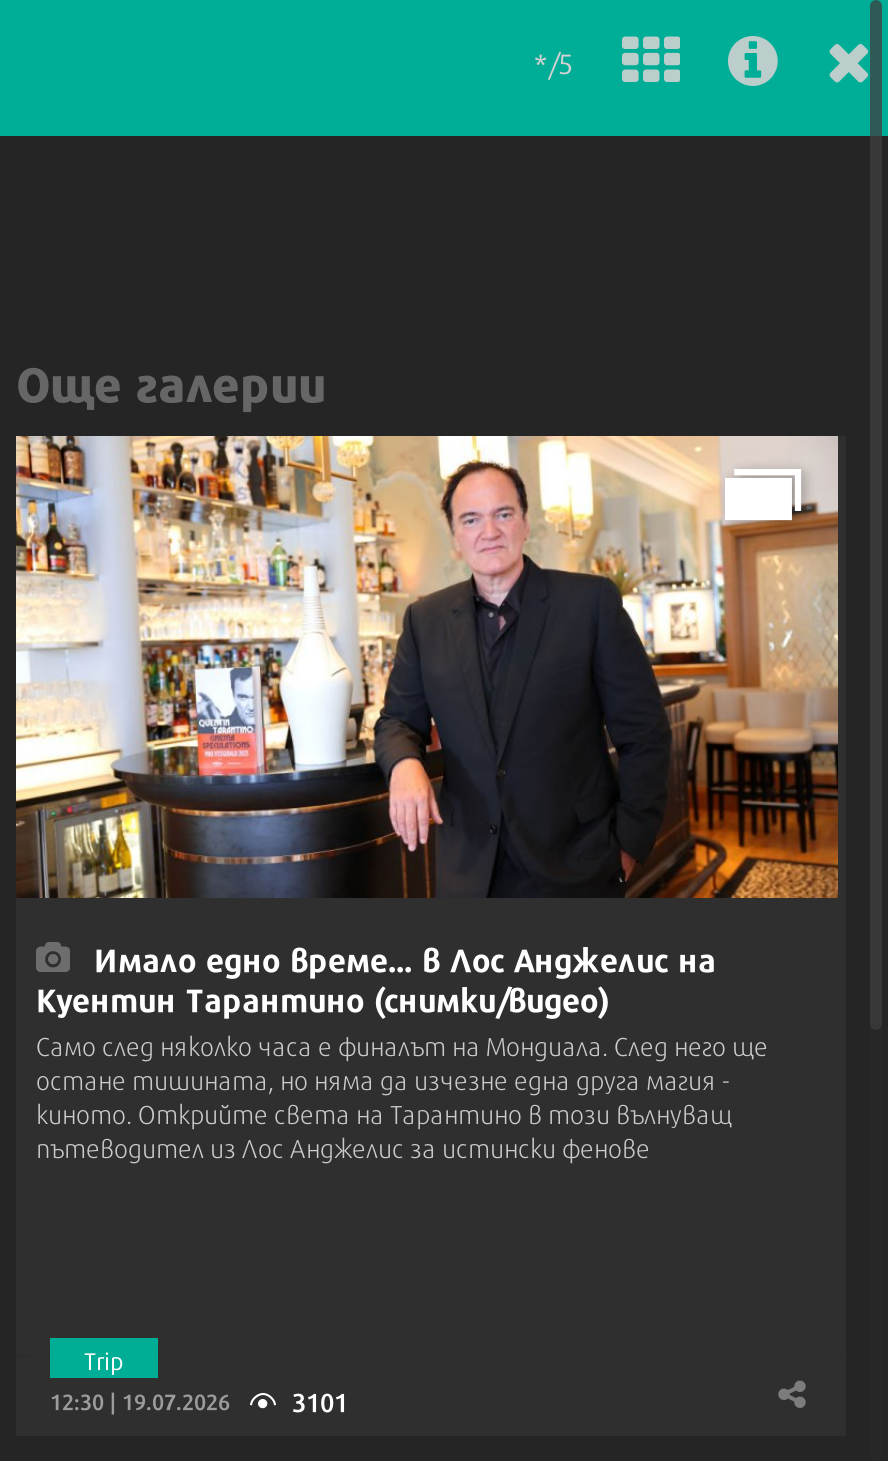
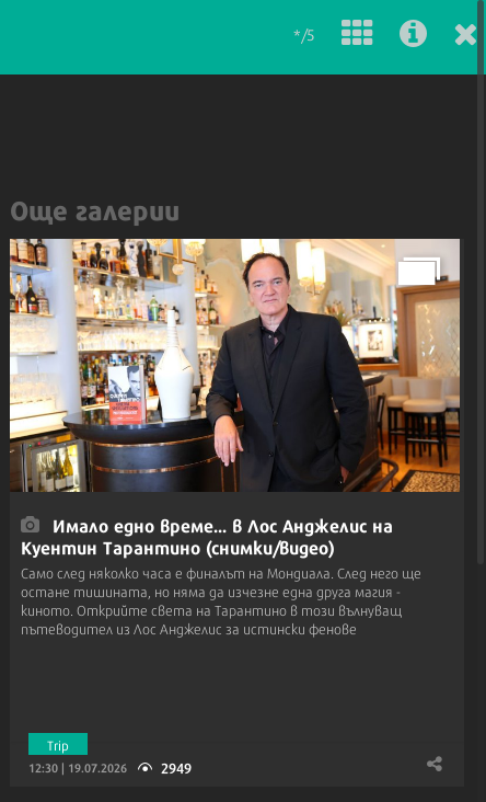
- 3101
+ 2949
